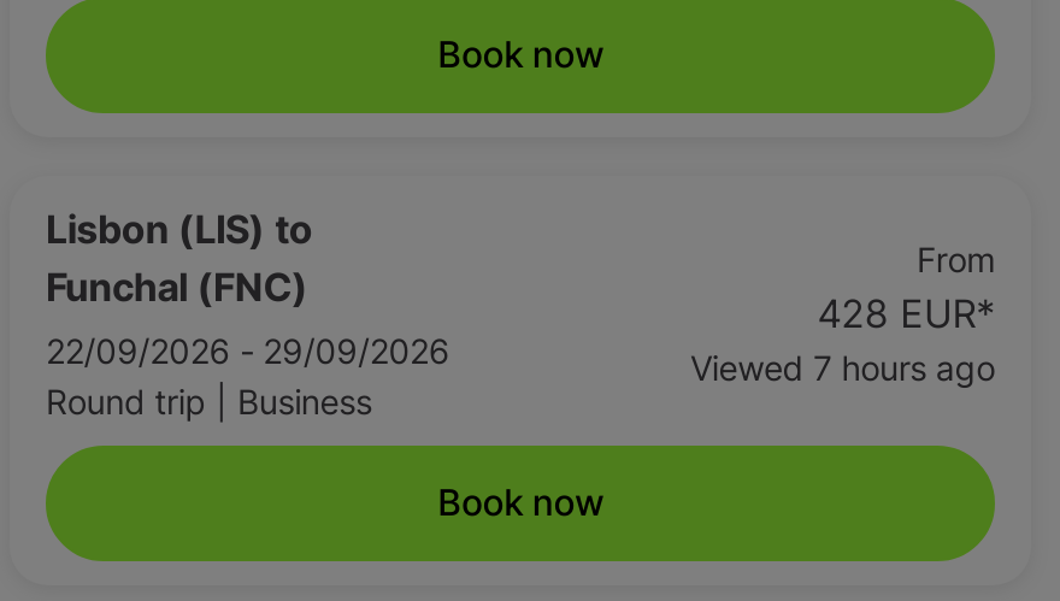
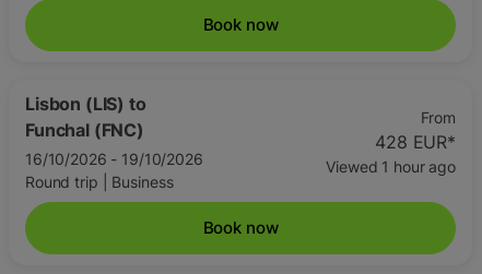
- 22/09/2026 - 29/09/2026
+ 16/10/2026 - 19/10/2026

- Viewed 7 hours ago
+ Viewed 1 hour ago
